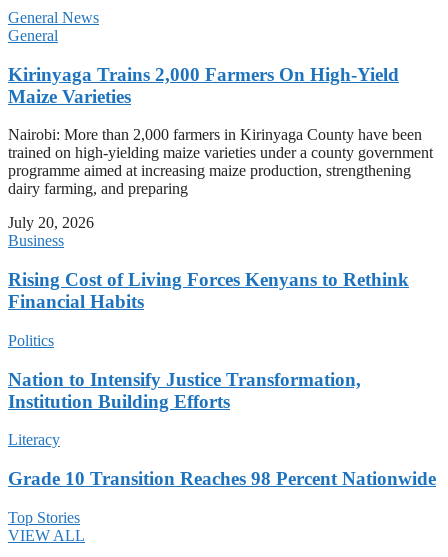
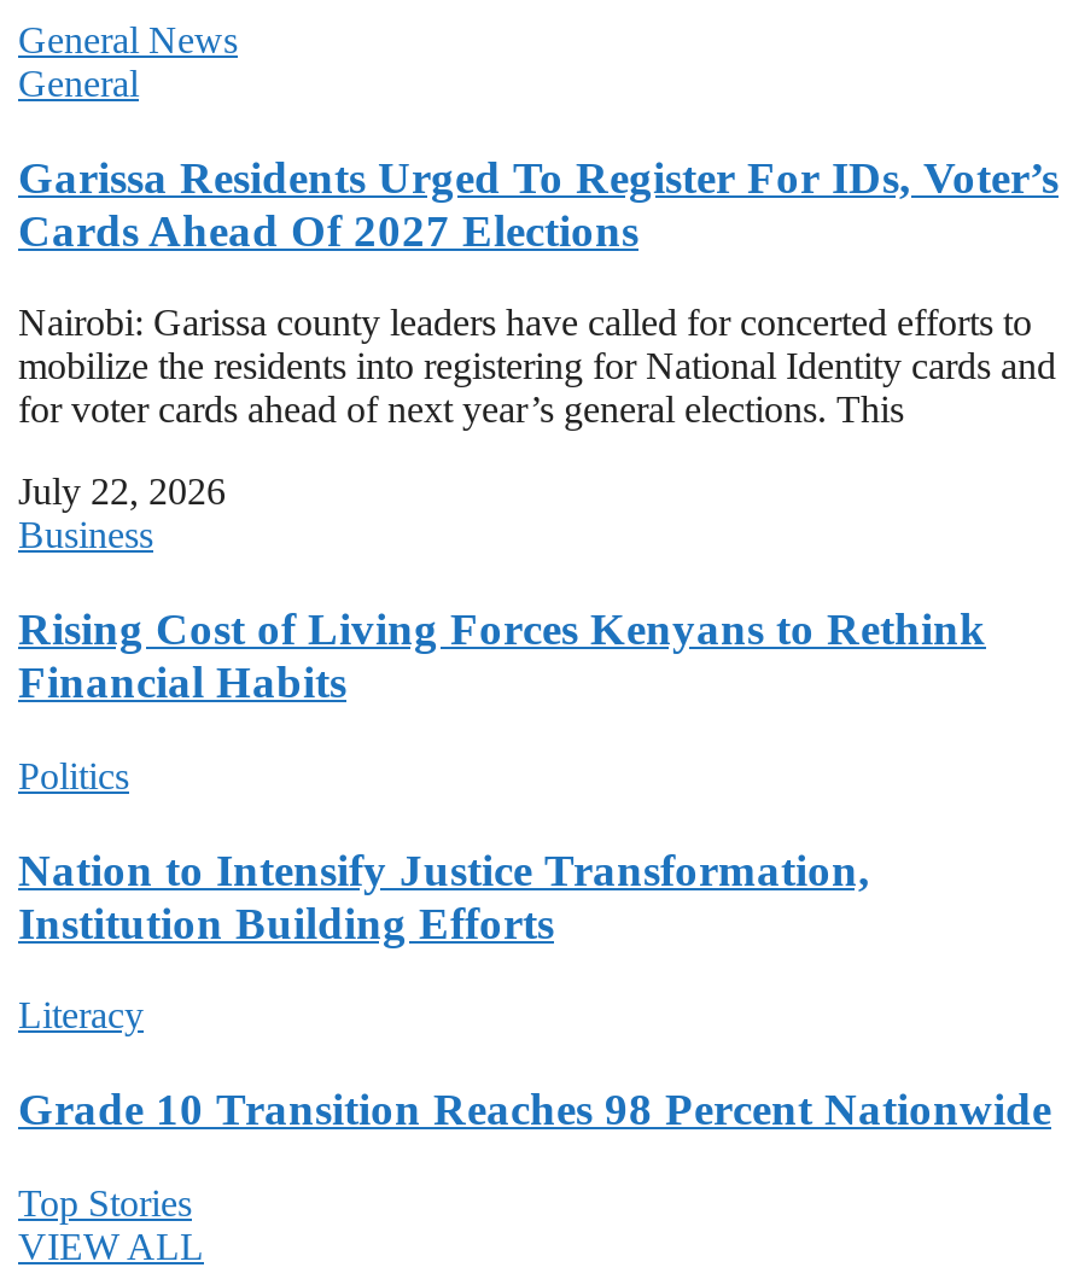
- Kirinyaga Trains 2,000 Farmers On High-Yield
- Maize Varieties
+ Garissa Residents Urged To Register For IDs, Voter’s
+ Cards Ahead Of 2027 Elections

- Nairobi: More than 2,000 farmers in Kirinyaga County have been
- trained on high-yielding maize varieties under a county government
- programme aimed at increasing maize production, strengthening
- dairy farming, and preparing
+ Nairobi: Garissa county leaders have called for concerted efforts to
+ mobilize the residents into registering for National Identity cards and
+ for voter cards ahead of next year’s general elections. This

- July 20, 2026
+ July 22, 2026
